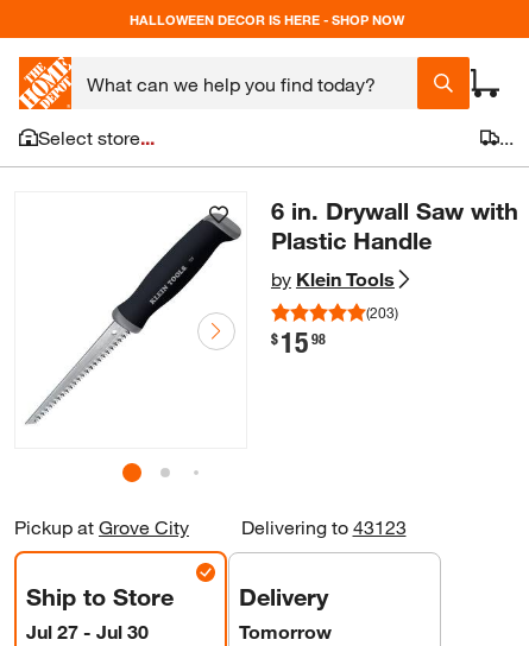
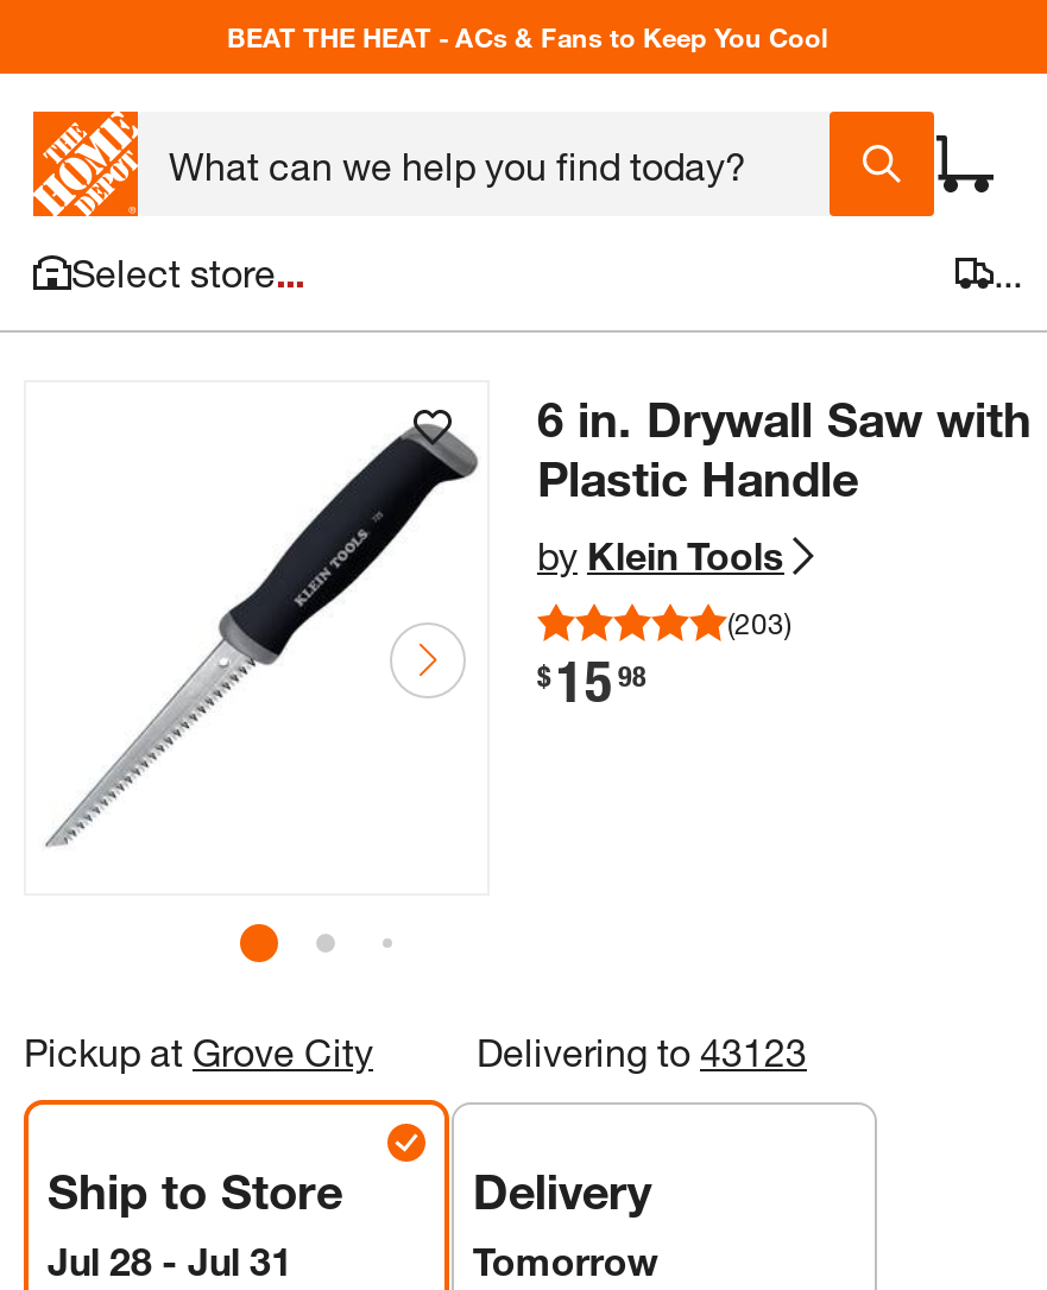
- HALLOWEEN DECOR IS HERE - SHOP NOW
+ BEAT THE HEAT - ACs & Fans to Keep You Cool

- Jul 27 - Jul 30
+ Jul 28 - Jul 31
